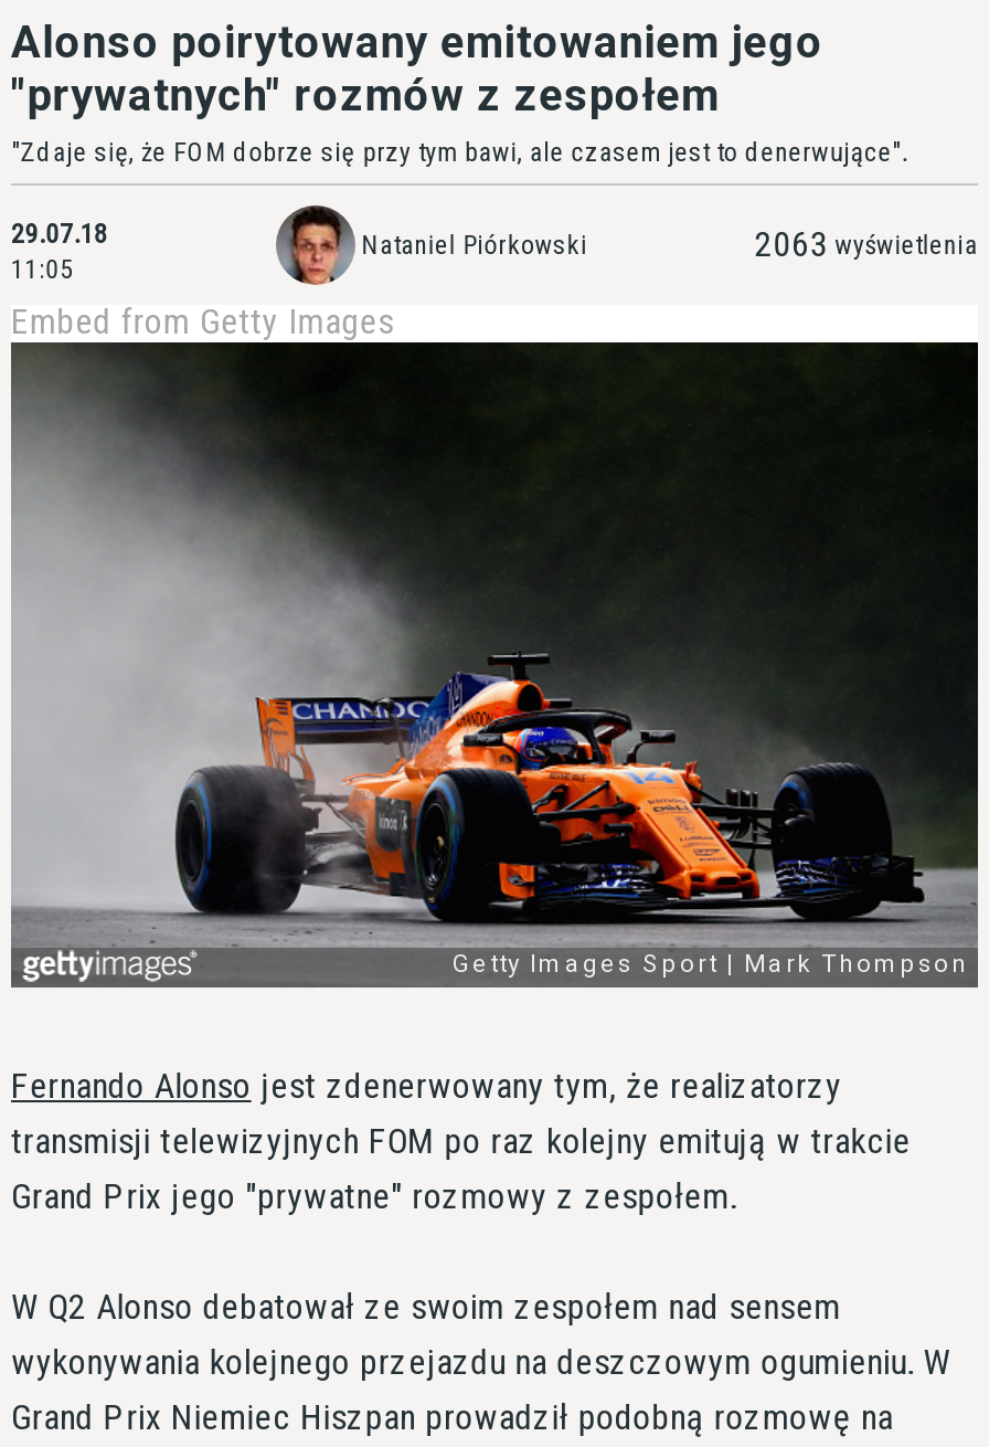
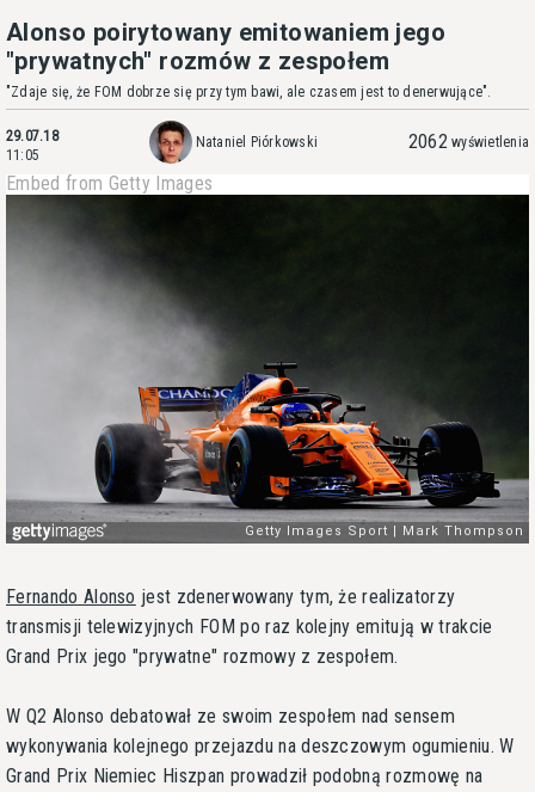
- 2063 wyświetlenia
+ 2062 wyświetlenia
